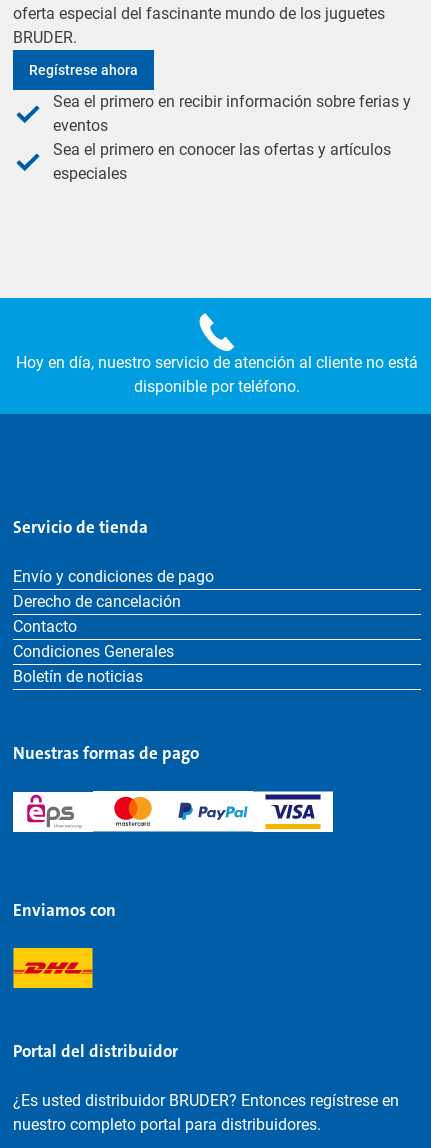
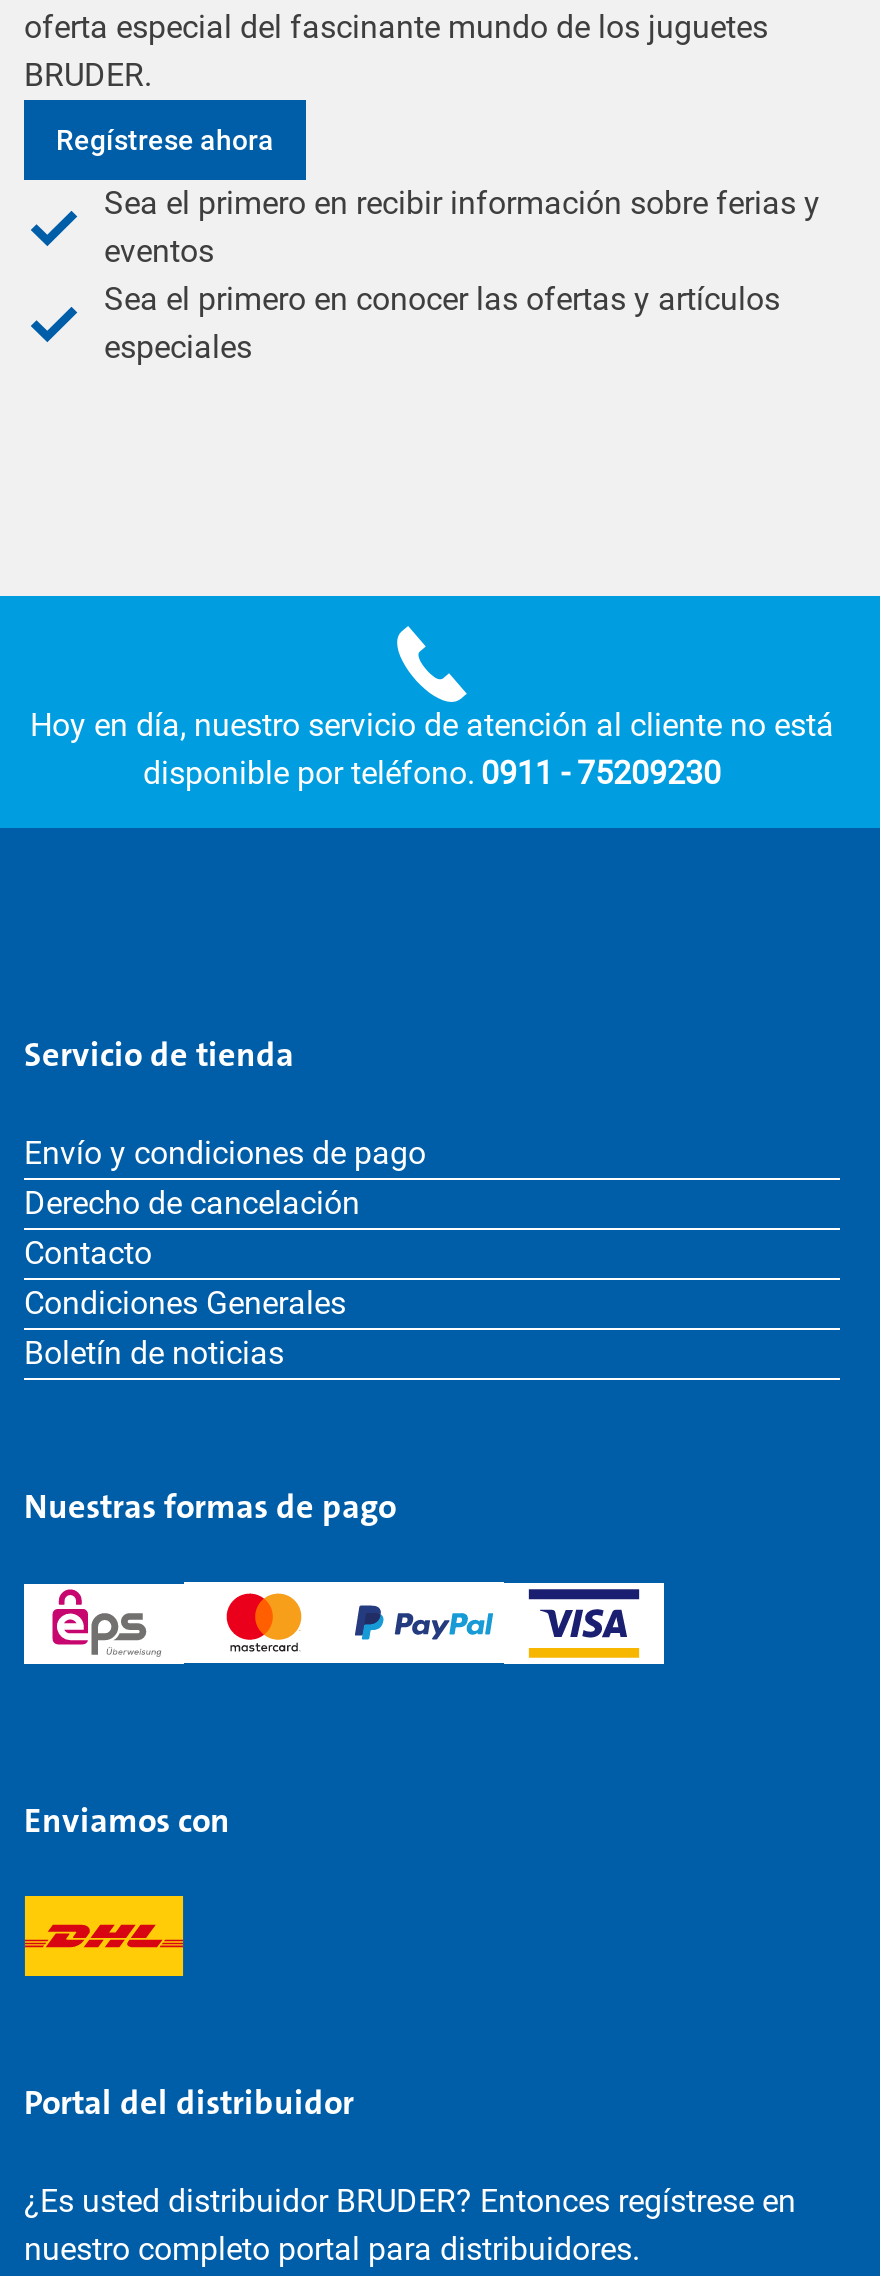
- disponible por teléfono.
+ disponible por teléfono. 0911 - 75209230
